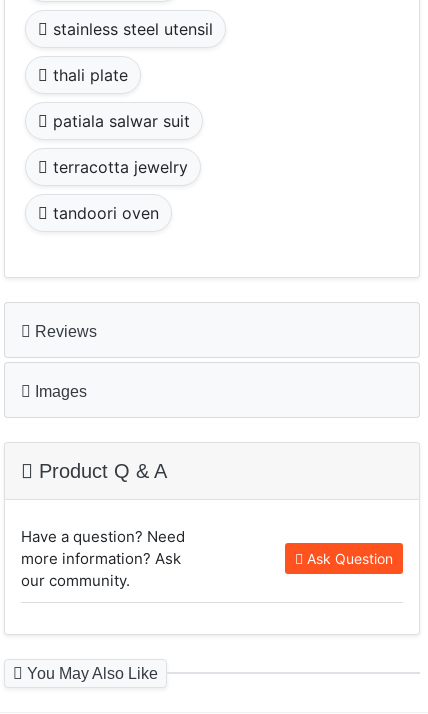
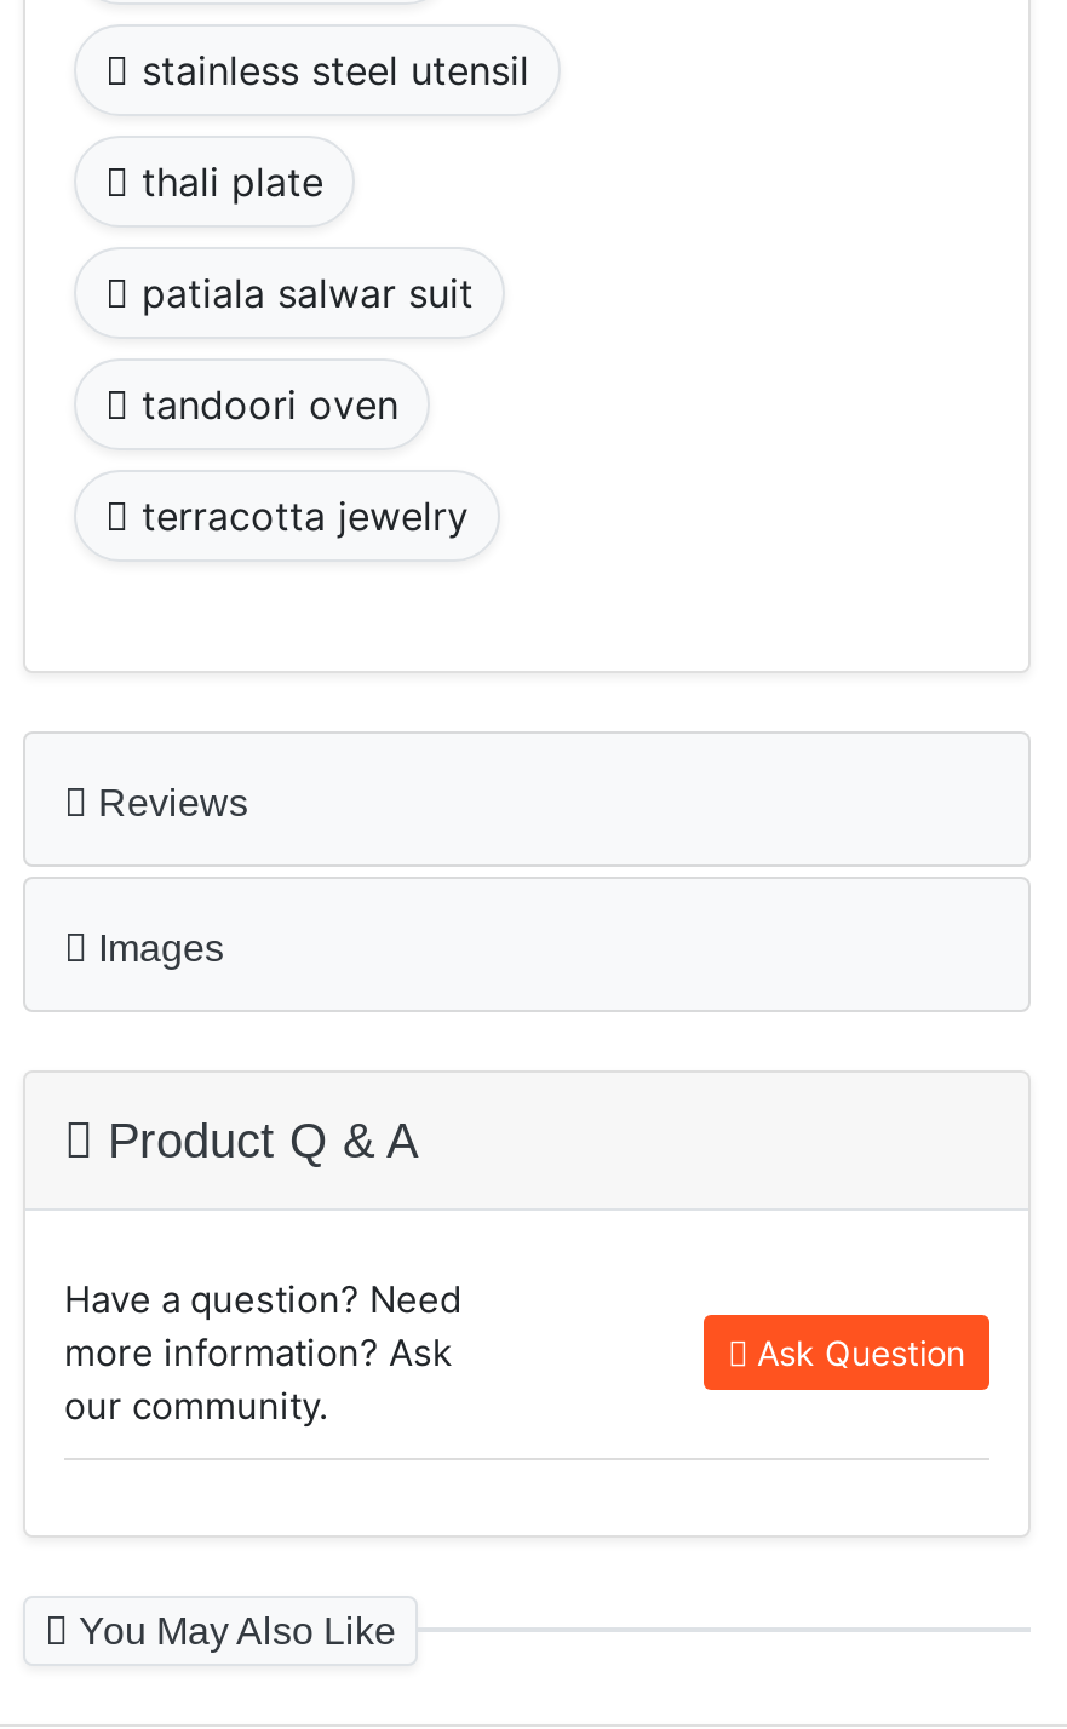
moved down: terracotta jewelry

moved up: tandoori oven
